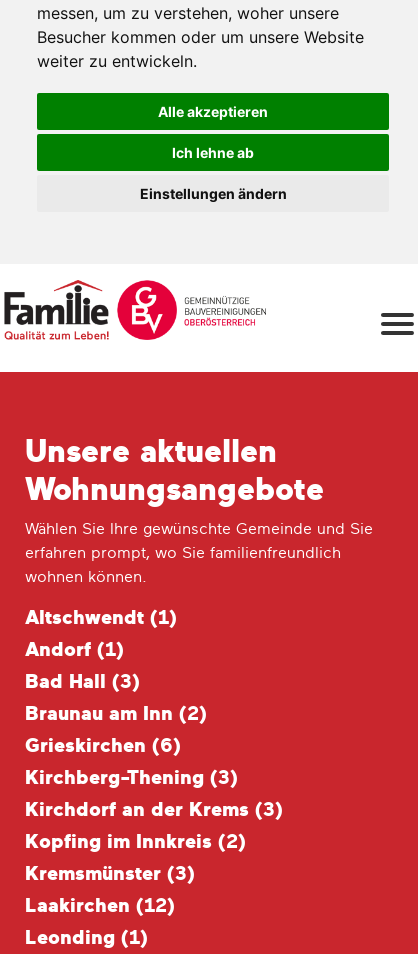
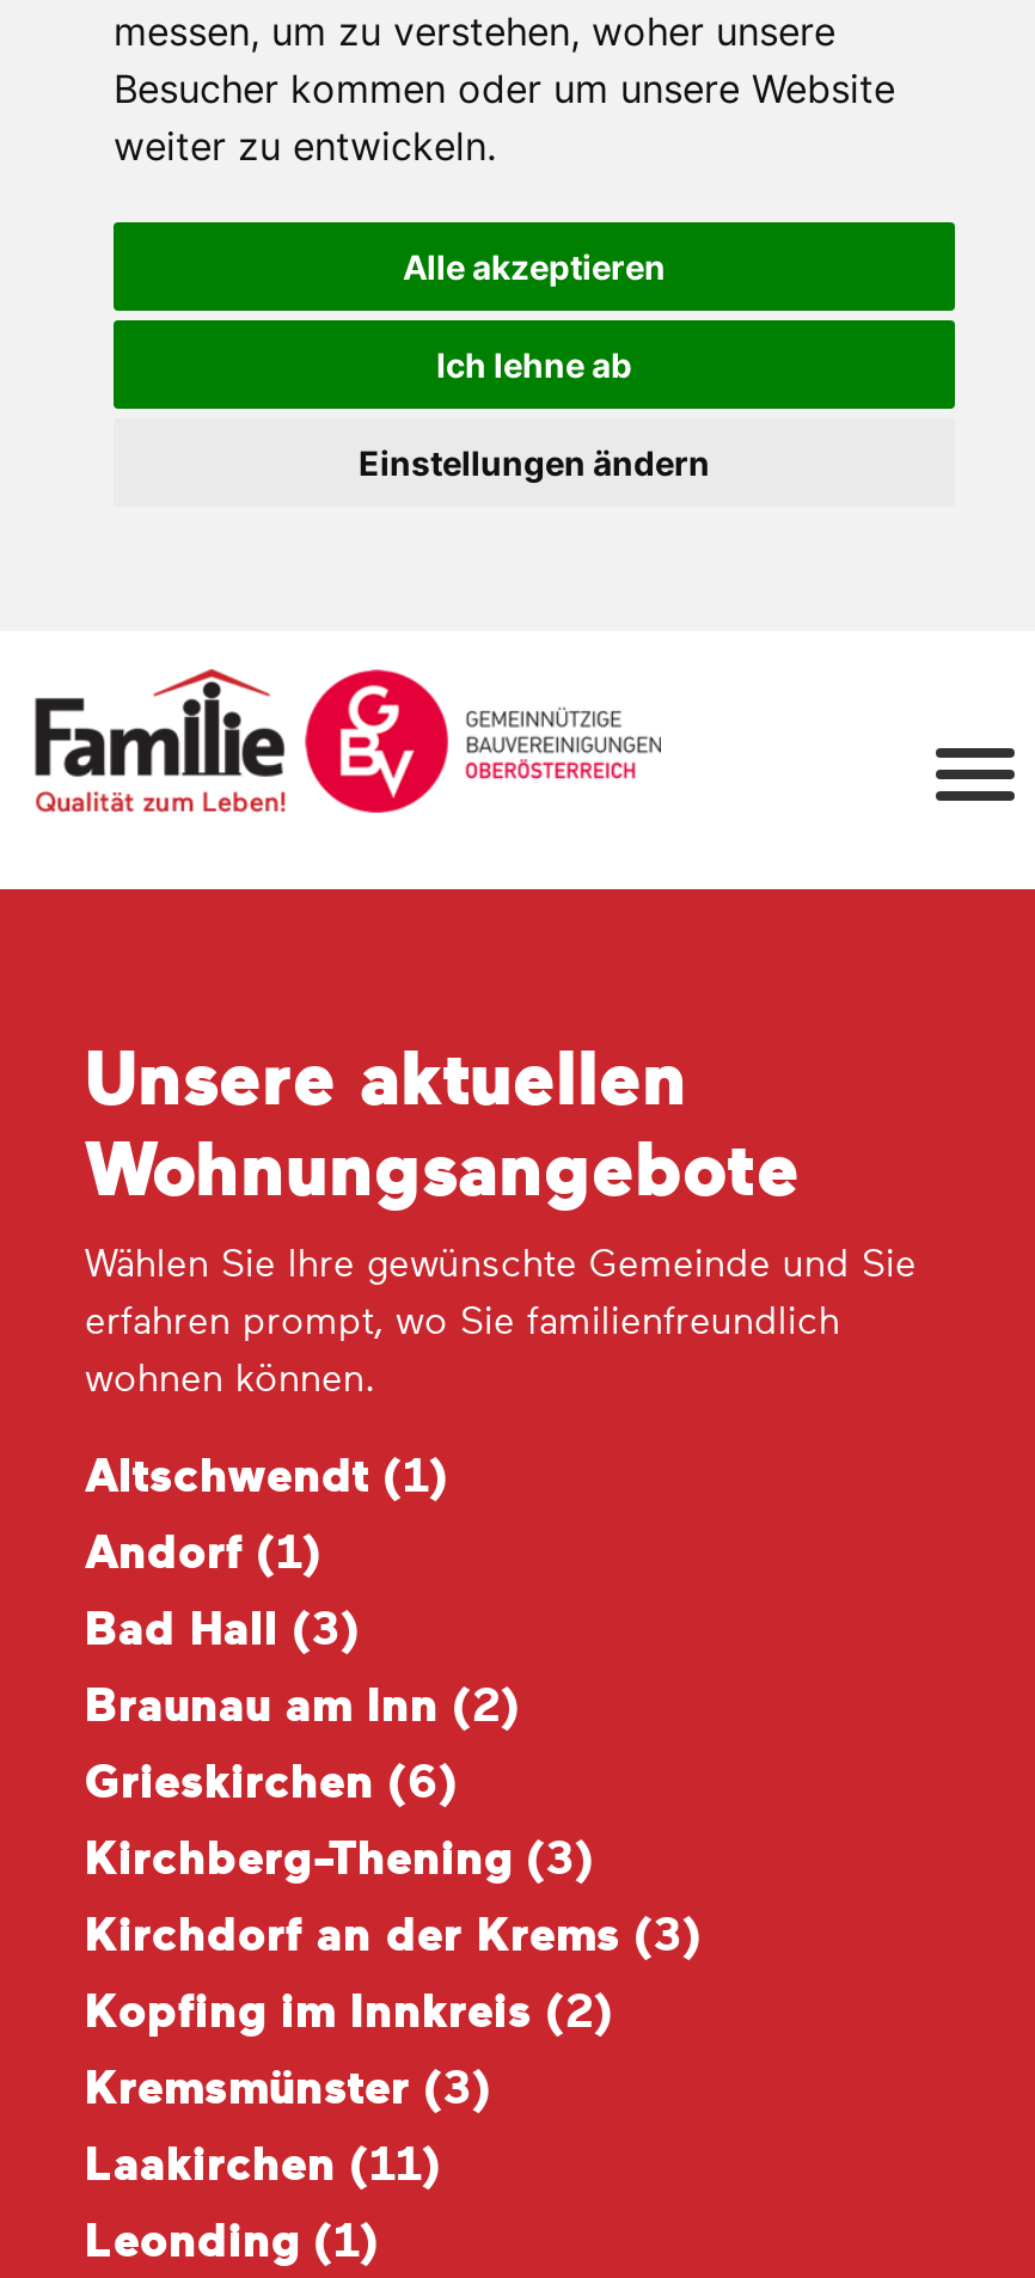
- Laakirchen (12)
+ Laakirchen (11)
